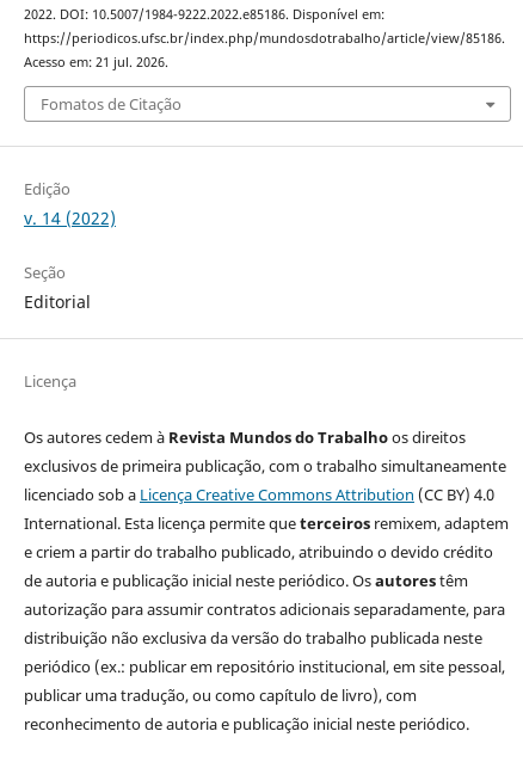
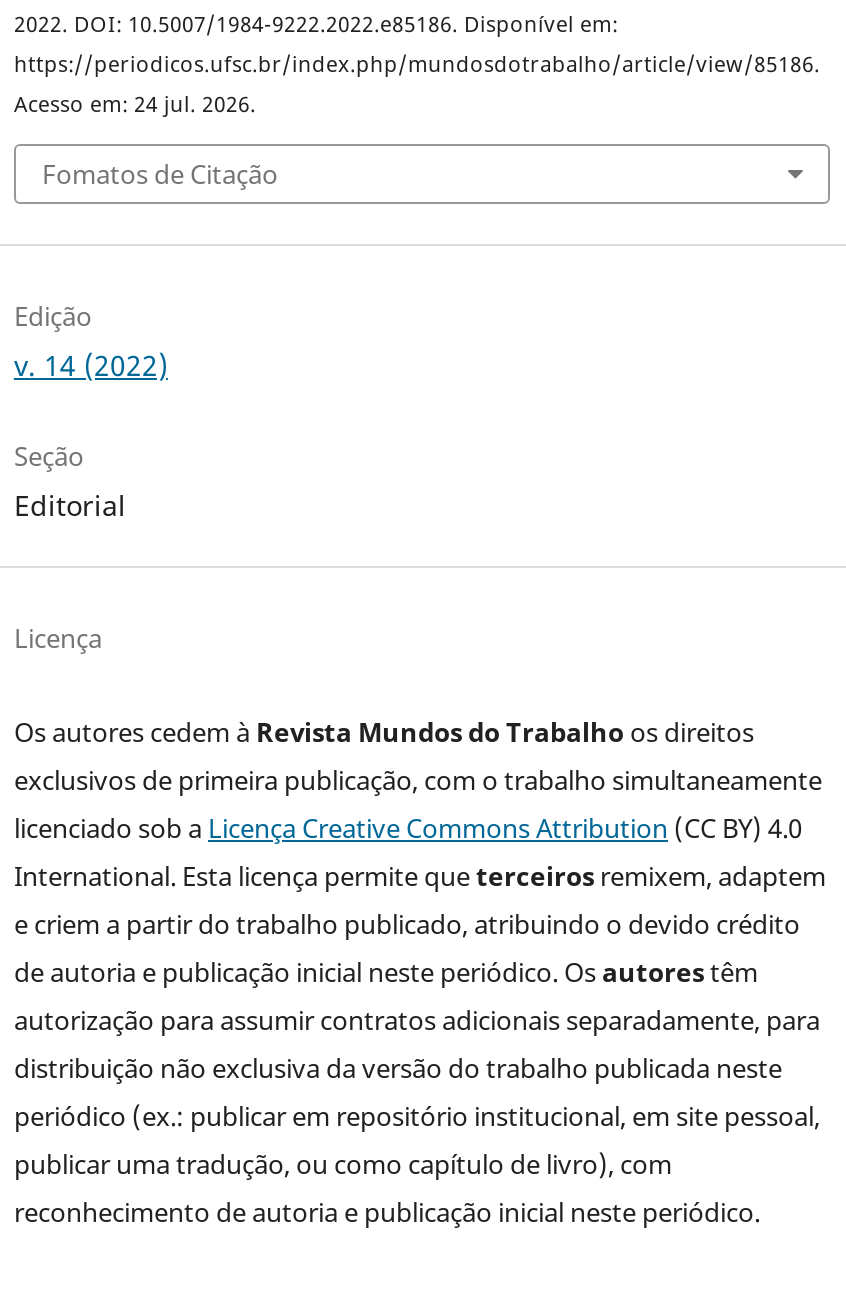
- Acesso em: 21 jul. 2026.
+ Acesso em: 24 jul. 2026.
